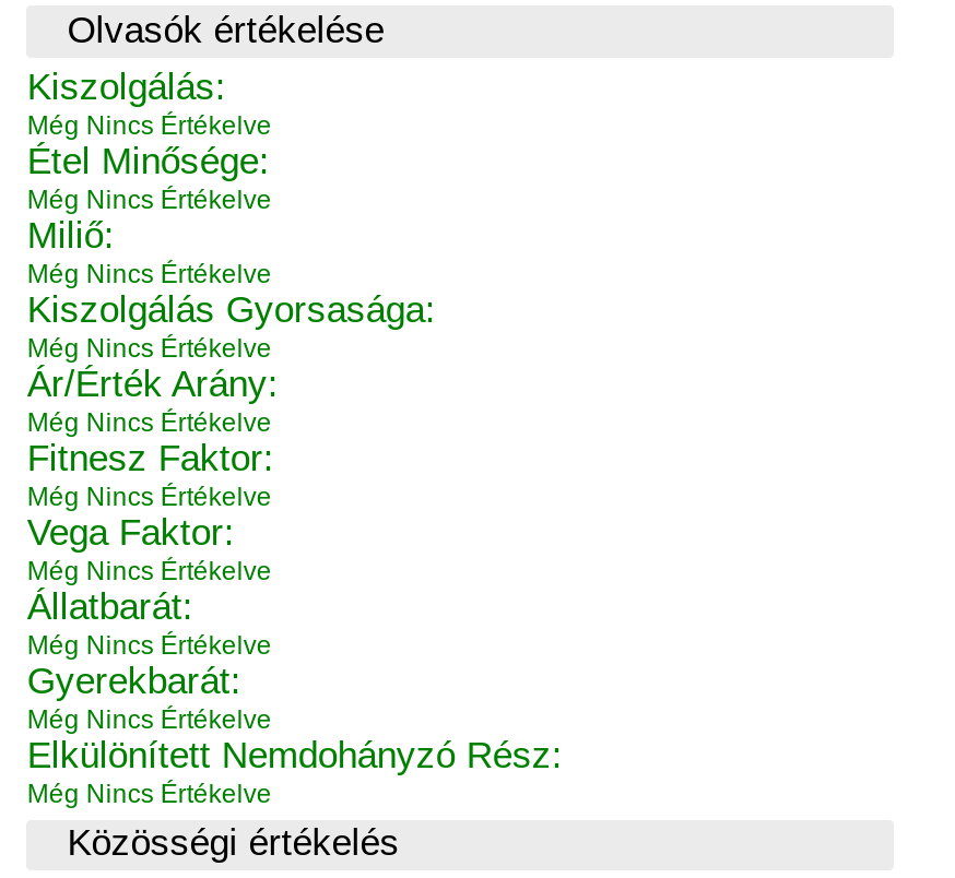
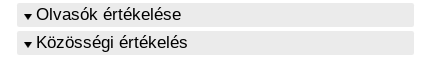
- Kiszolgálás:
- Még Nincs Értékelve
- Étel Minősége:
- Még Nincs Értékelve
- Miliő:
- Még Nincs Értékelve
- Kiszolgálás Gyorsasága:
- Még Nincs Értékelve
- Ár/érték Arány:
- Még Nincs Értékelve
- Fitnesz Faktor:
- Még Nincs Értékelve
- Vega Faktor:
- Még Nincs Értékelve
- Állatbarát:
- Még Nincs Értékelve
- Gyerekbarát:
- Még Nincs Értékelve
- Elkülönített Nemdohányzó Rész:
- Még Nincs Értékelve
